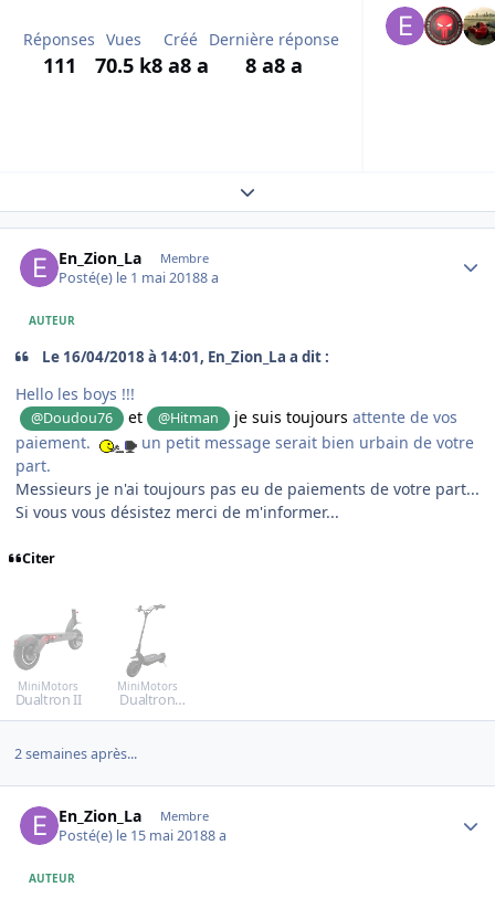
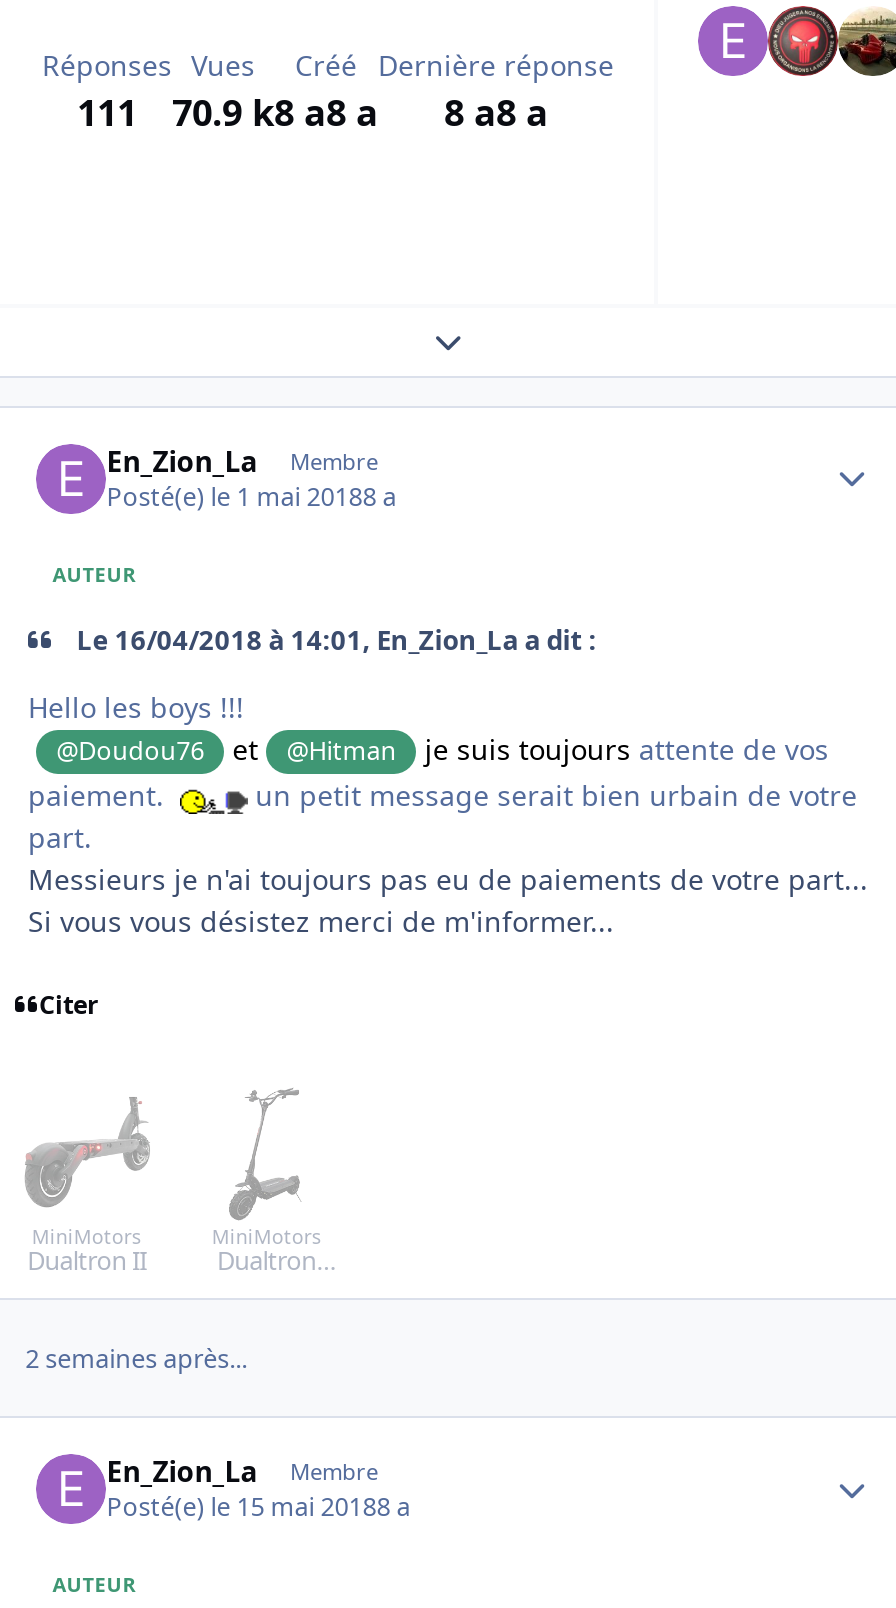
- 111 70.5 k 8 a8 a 8 a8 a
+ 111 70.9 k 8 a8 a 8 a8 a
